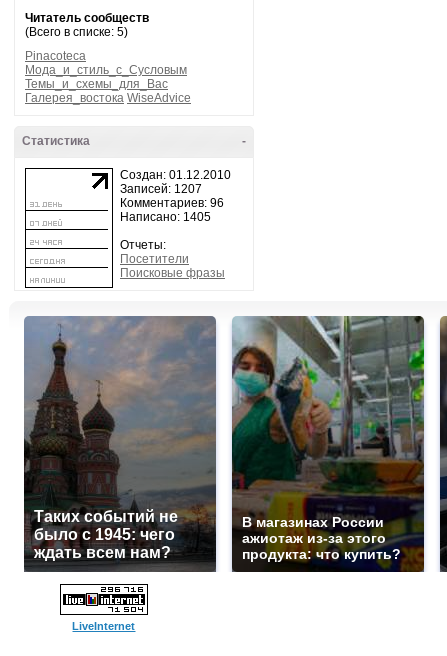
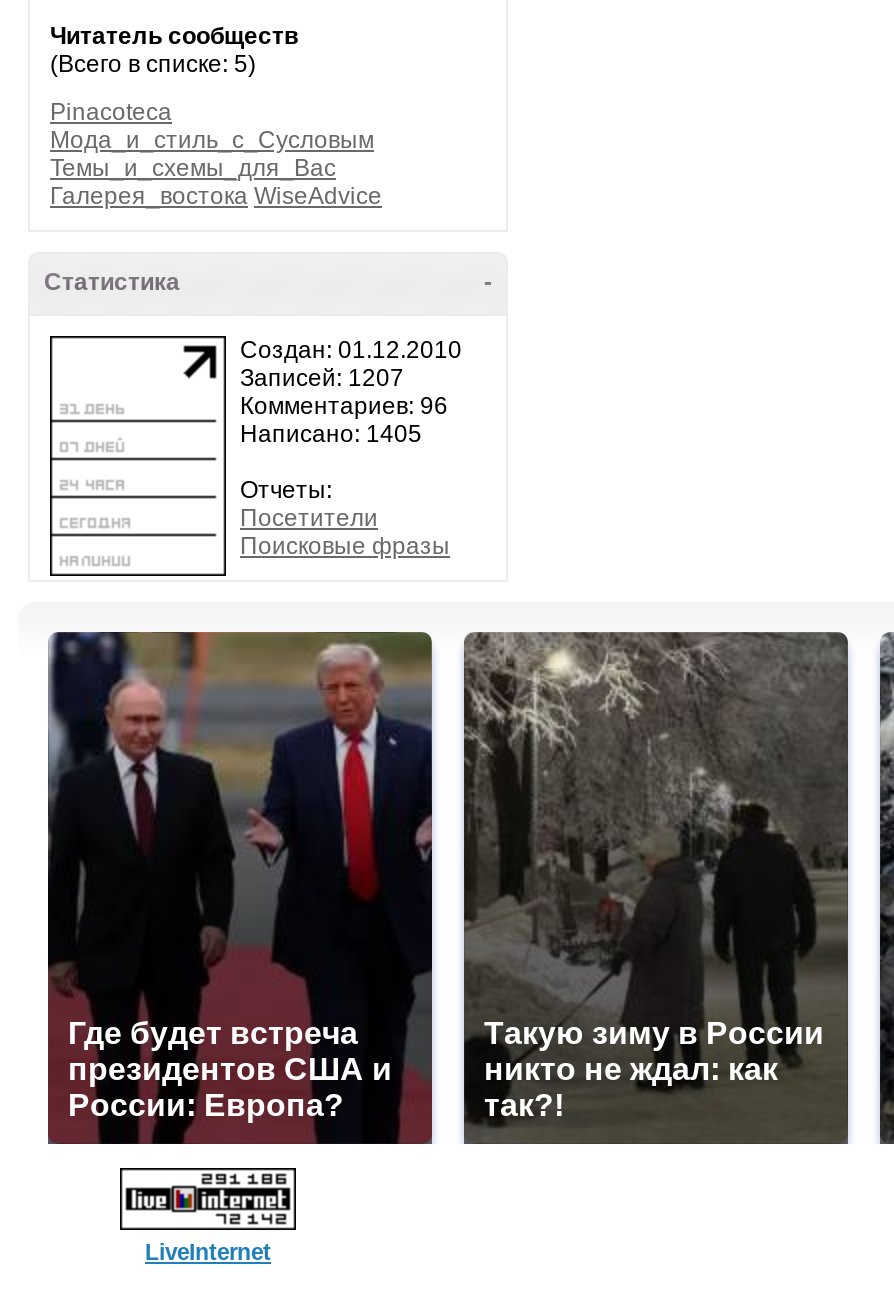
- [image]
- Таких событий не
- было с 1945: чего
- ждать всем нам?
+ [image]
+ Где будет встреча
+ президентов США и
+ России: Европа?

- [image]
- В магазинах России
- ажиотаж из-за этого
- продукта: что купить?
+ [image]
+ Такую зиму в России
+ никто не ждал: как
+ так?!
